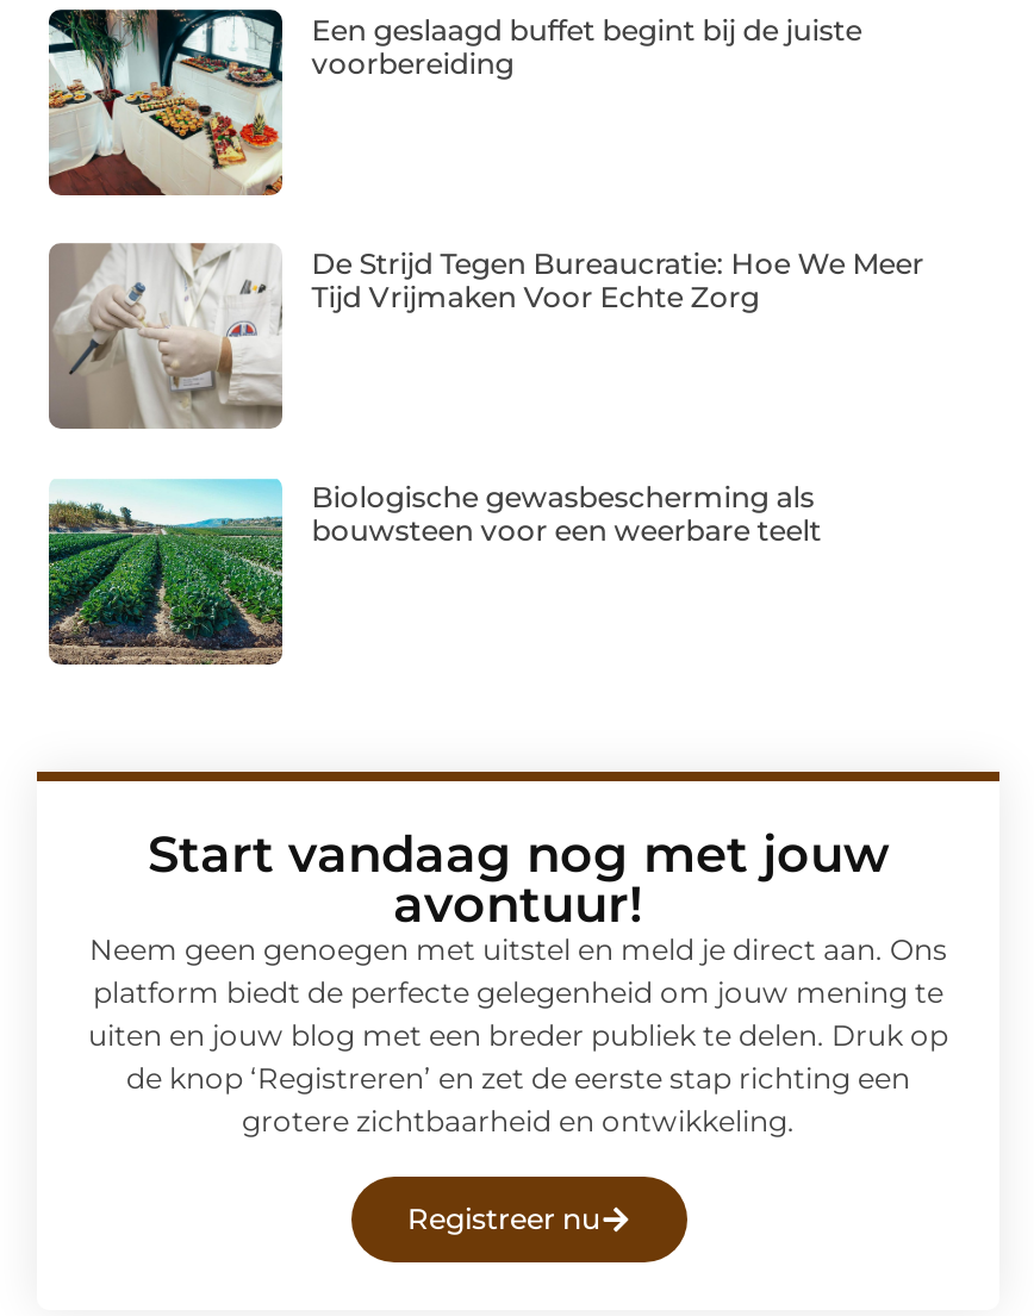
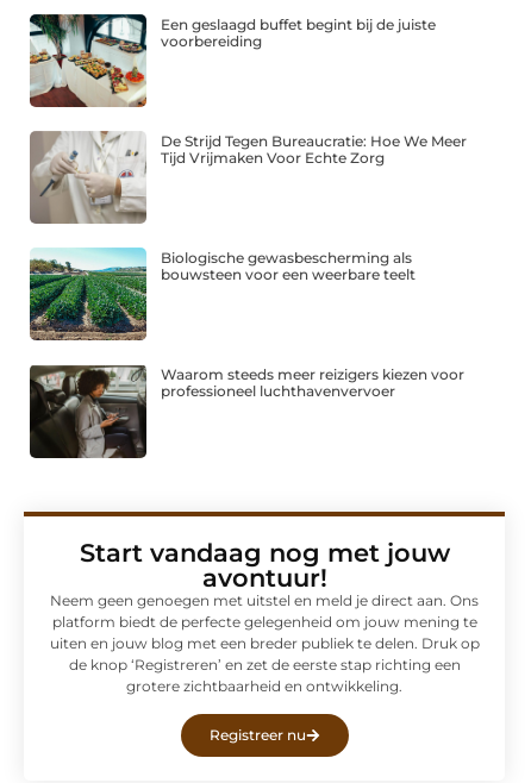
+ [image]
+ Waarom steeds meer reizigers kiezen voor
+ professioneel luchthavenvervoer
